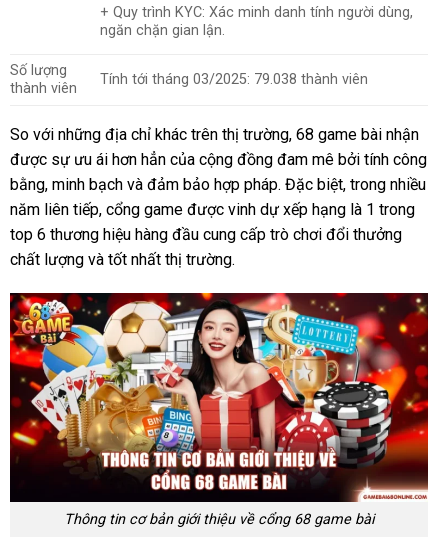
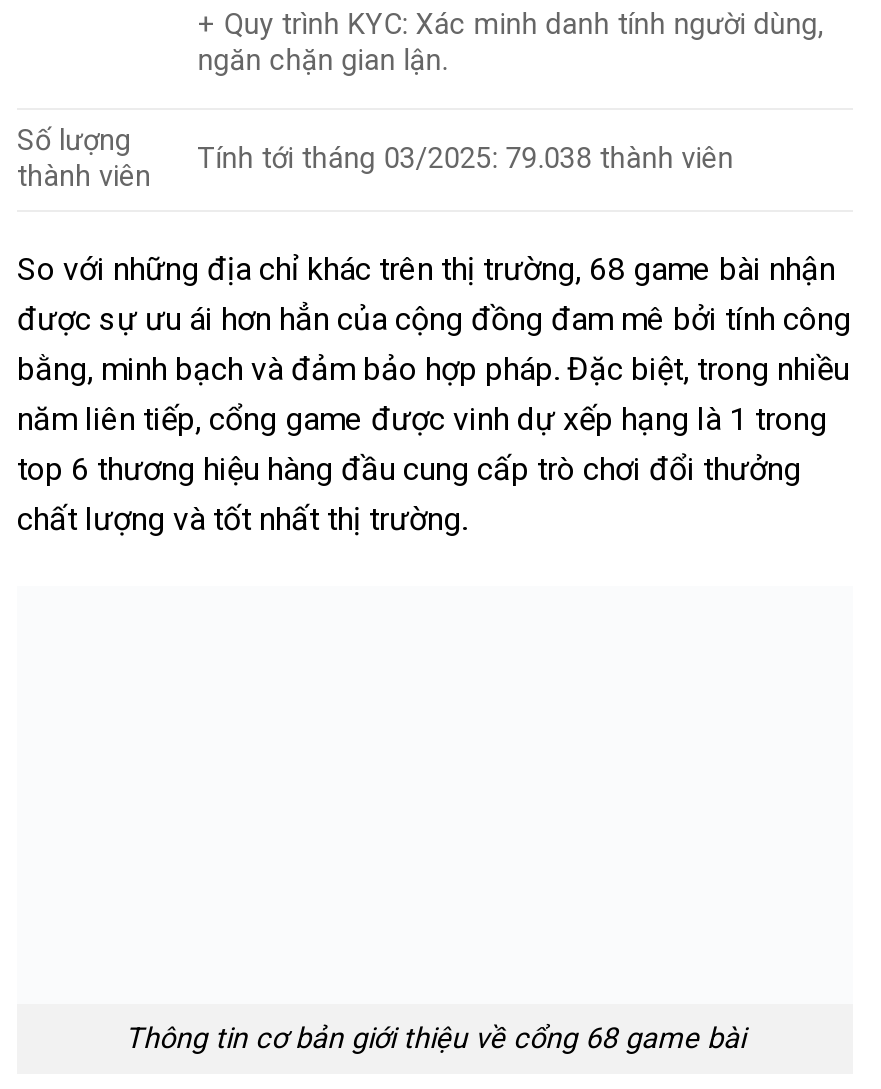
- [image]
